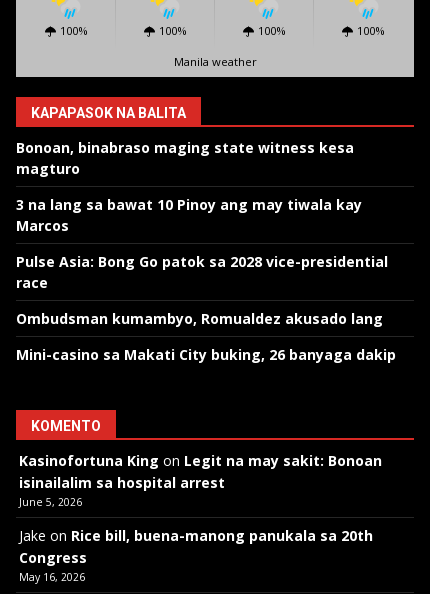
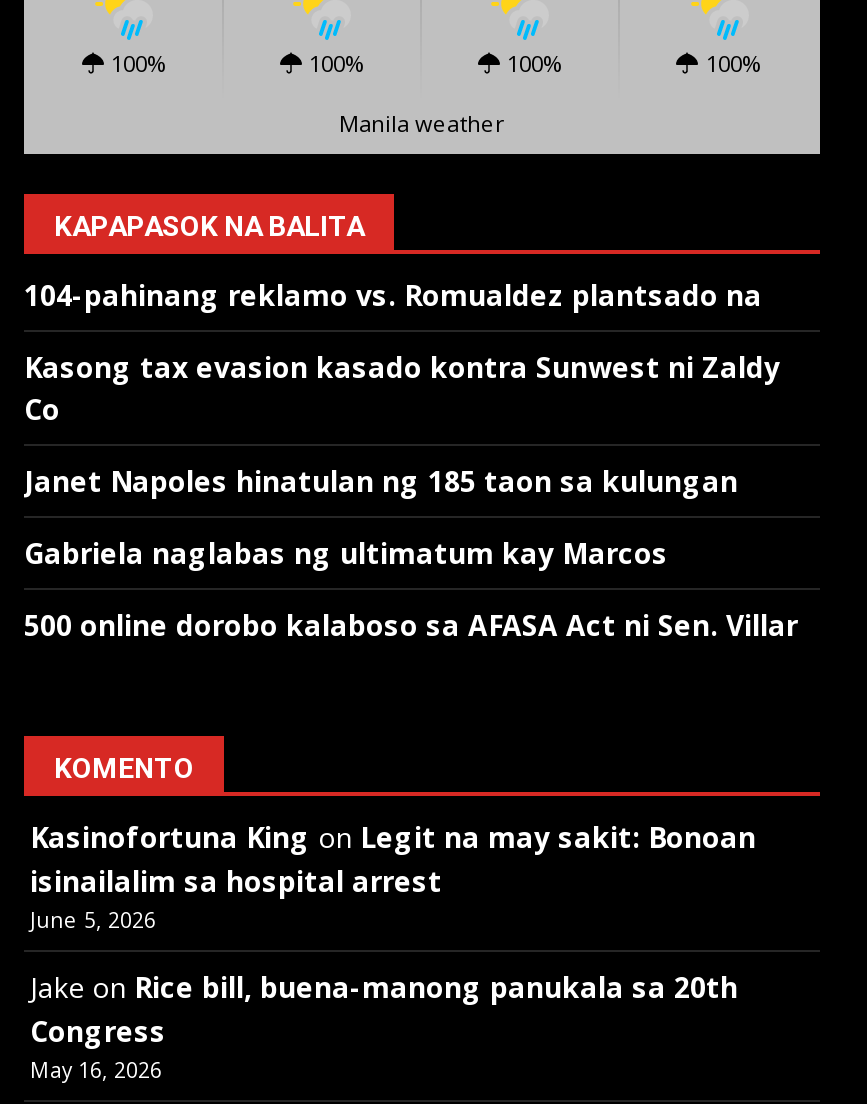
- Bonoan, binabraso maging state witness kesa
- magturo
+ 104-pahinang reklamo vs. Romualdez plantsado na

- 3 na lang sa bawat 10 Pinoy ang may tiwala kay
- Marcos
+ Kasong tax evasion kasado kontra Sunwest ni Zaldy
+ Co

- Pulse Asia: Bong Go patok sa 2028 vice-presidential
- race
+ Janet Napoles hinatulan ng 185 taon sa kulungan

- Ombudsman kumambyo, Romualdez akusado lang
+ Gabriela naglabas ng ultimatum kay Marcos

- Mini-casino sa Makati City buking, 26 banyaga dakip
+ 500 online dorobo kalaboso sa AFASA Act ni Sen. Villar
